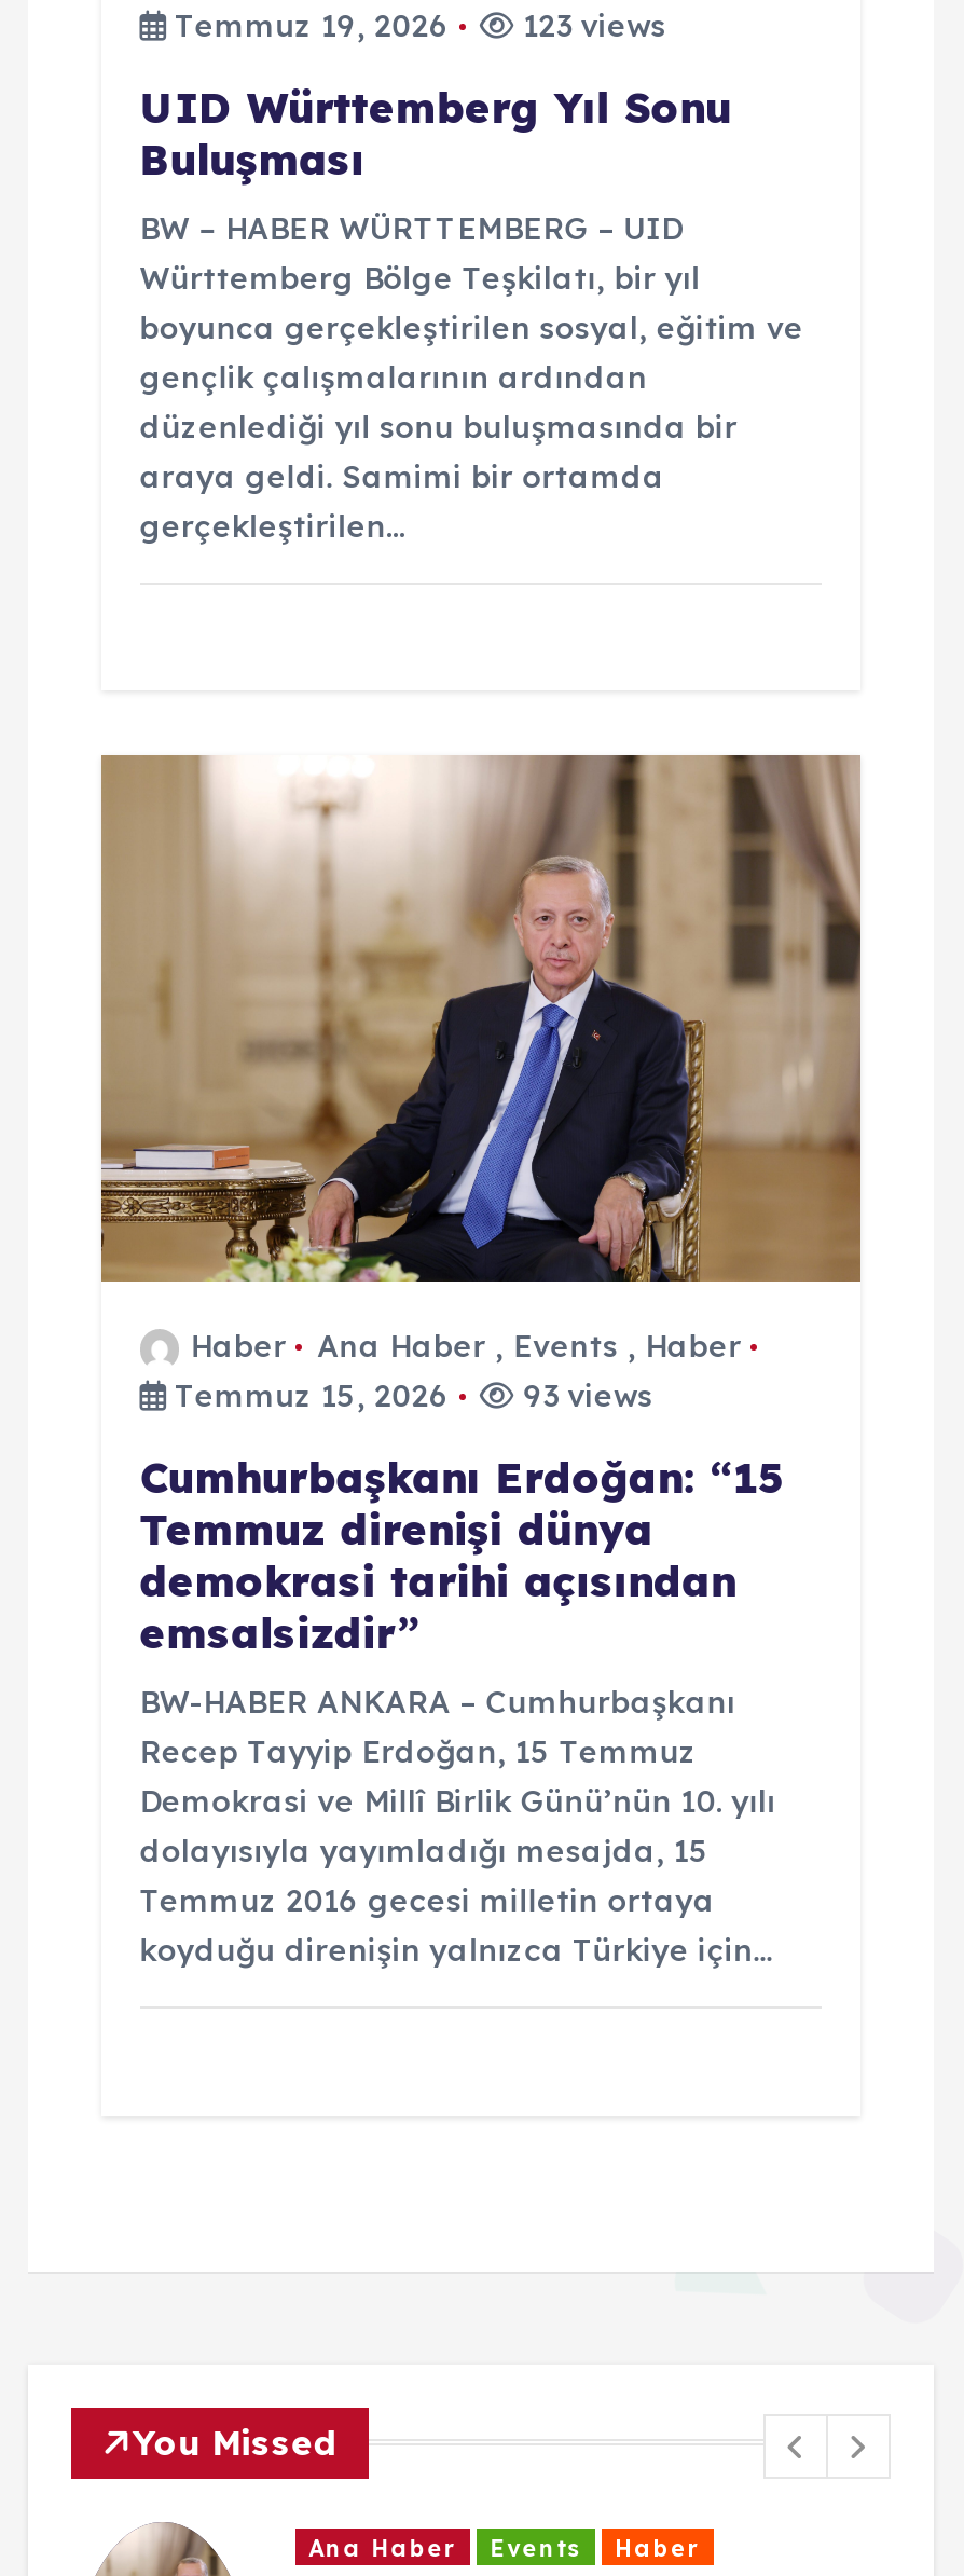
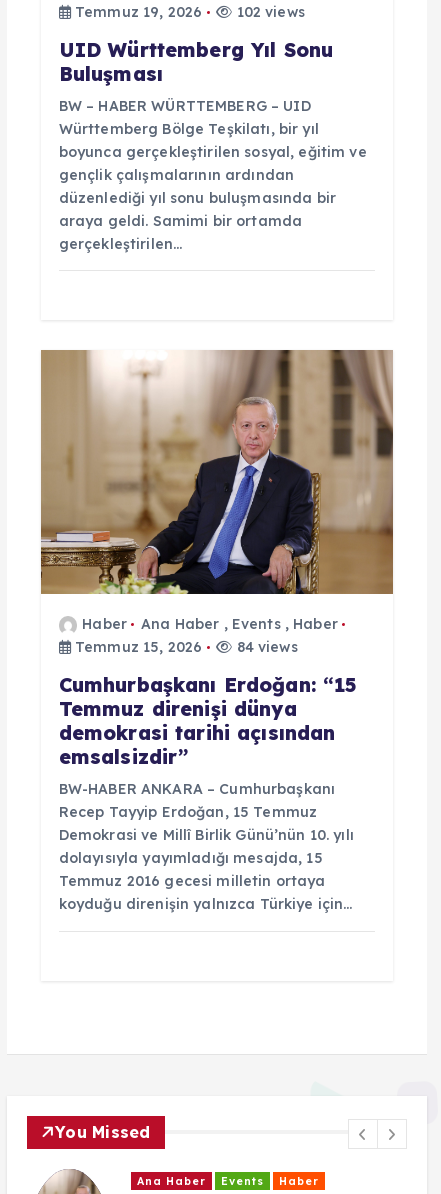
- Temmuz 19, 2026 123 views
+ Temmuz 19, 2026 102 views

- Temmuz 15, 2026 93 views
+ Temmuz 15, 2026 84 views
